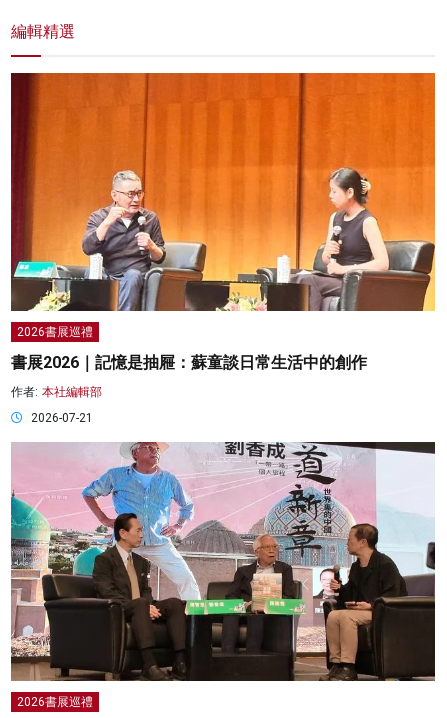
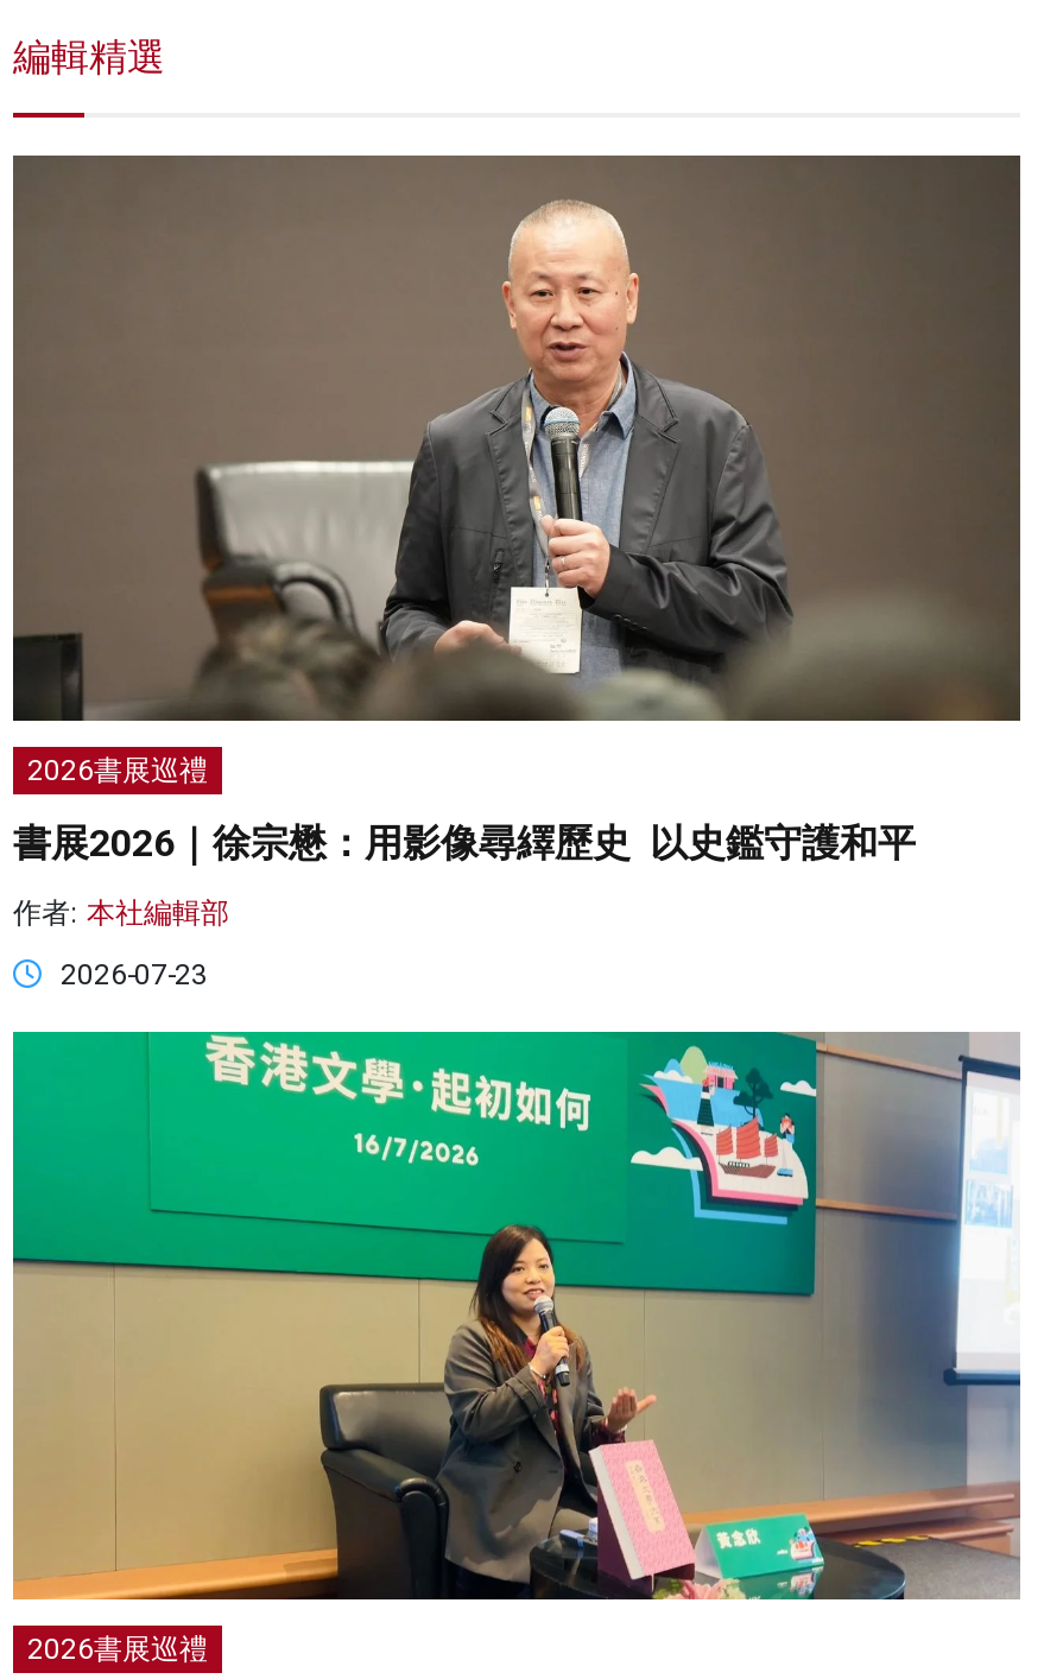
- [image]
+ [image]

- 書展2026｜記憶是抽屜：蘇童談日常生活中的創作
+ 書展2026｜徐宗懋：用影像尋繹歷史 以史鑑守護和平

- 2026-07-21
+ 2026-07-23

- [image]
+ [image]
